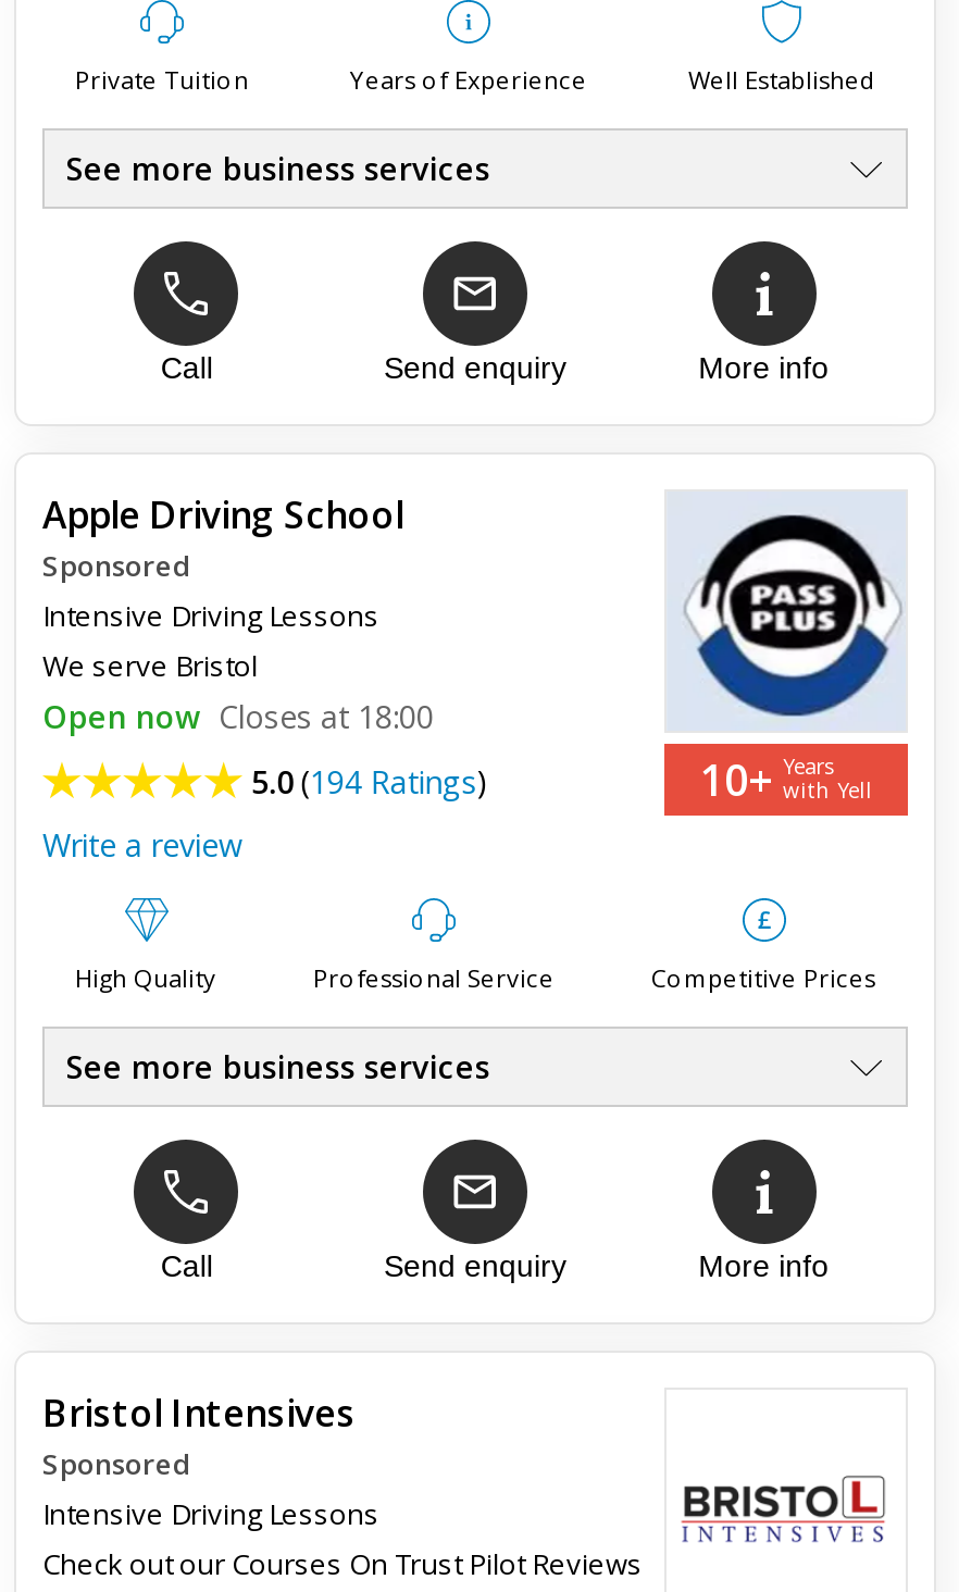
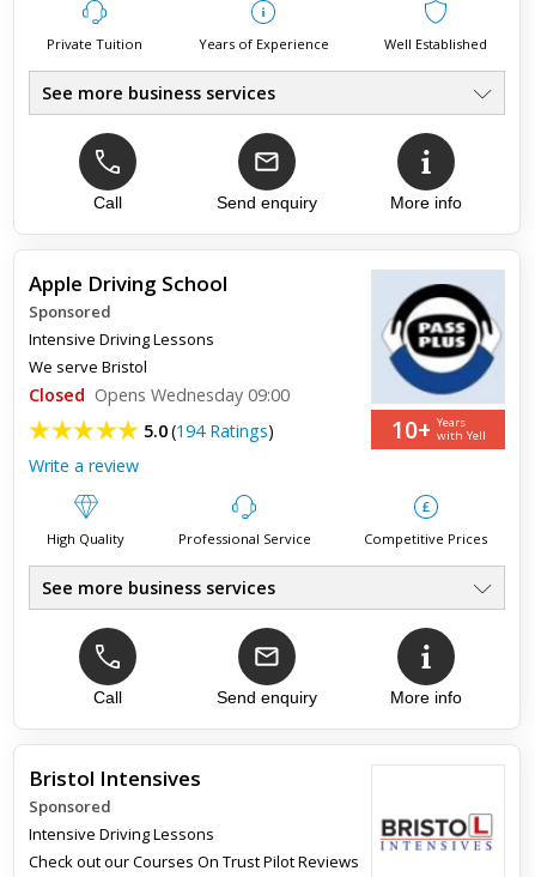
- Open now Closes at 18:00
+ Closed Opens Wednesday 09:00
